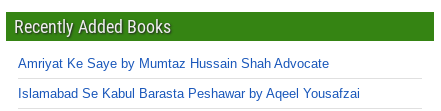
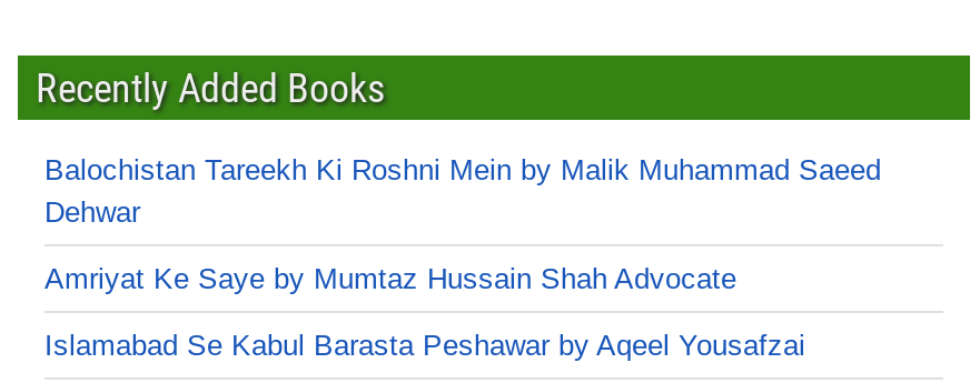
+ Balochistan Tareekh Ki Roshni Mein by Malik Muhammad Saeed
+ Dehwar
